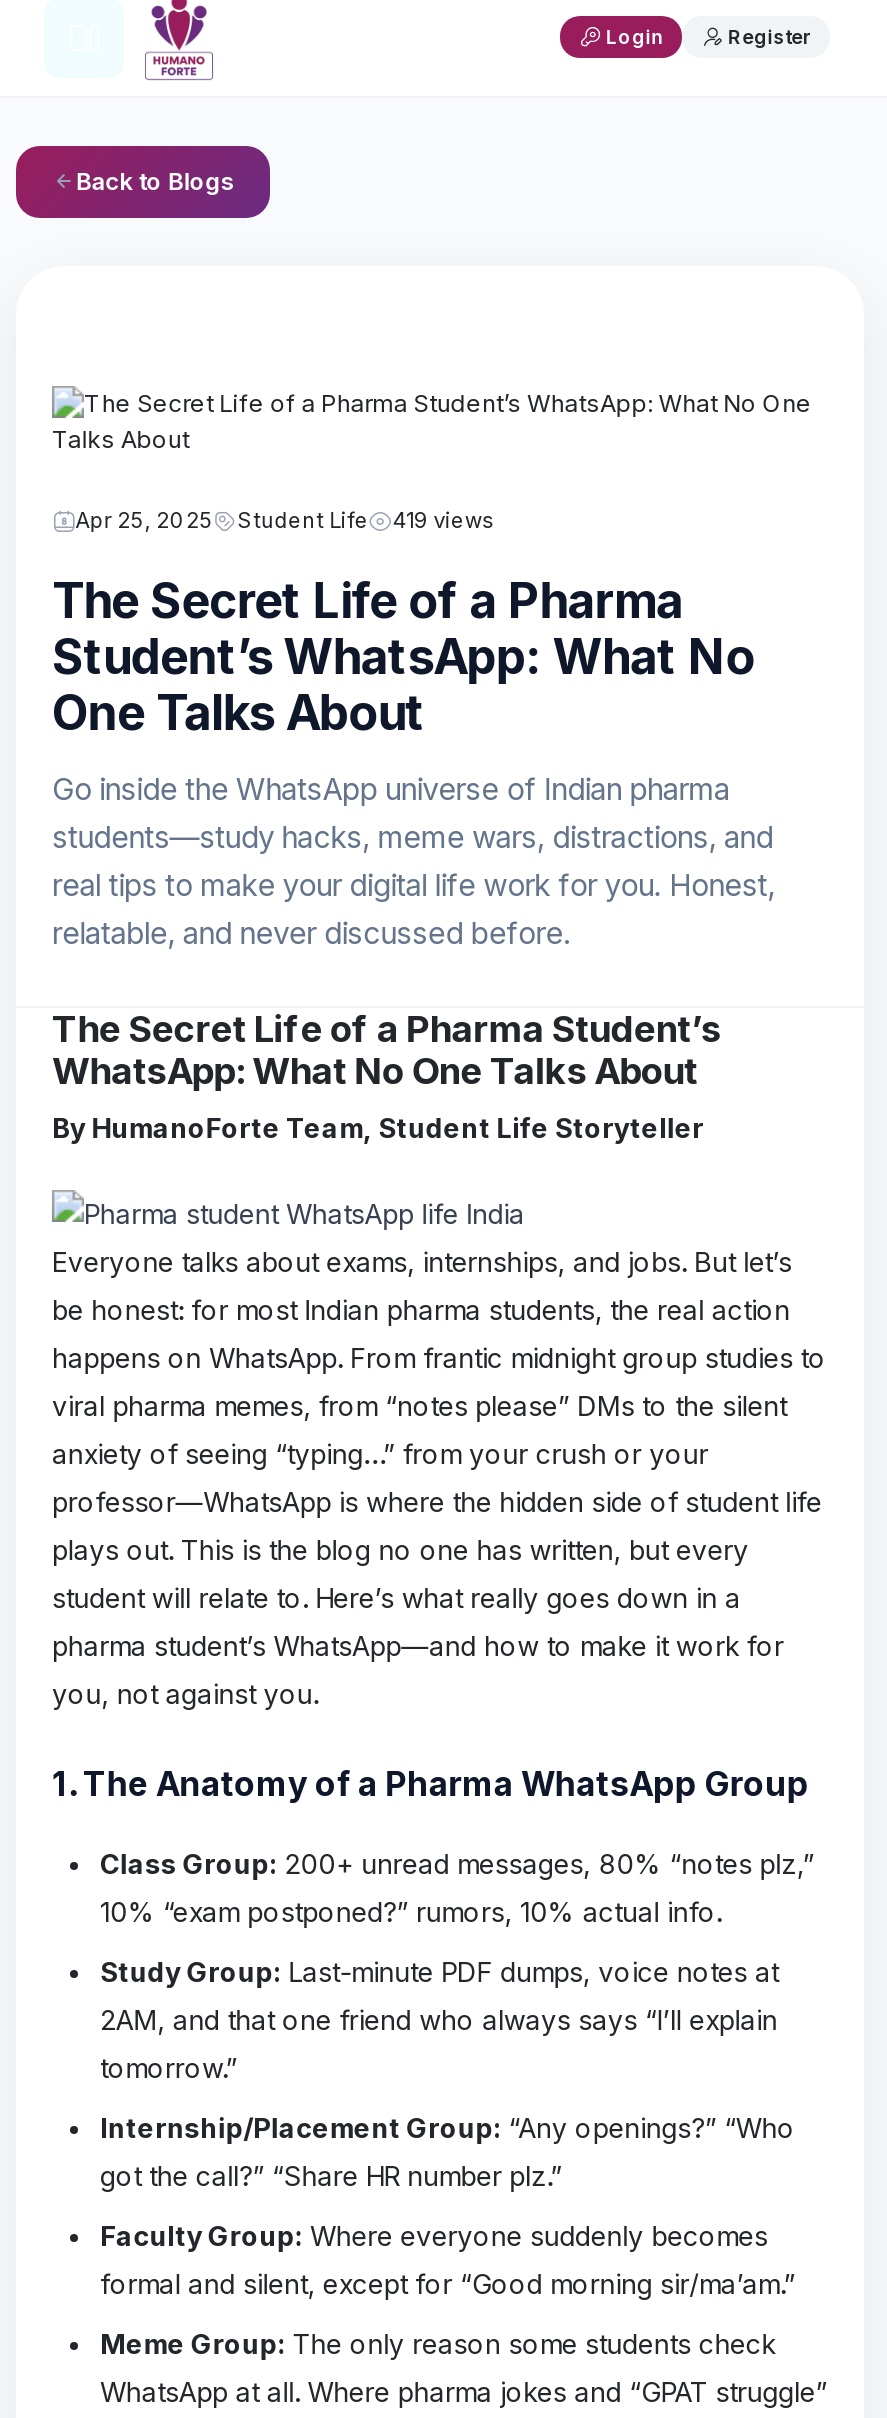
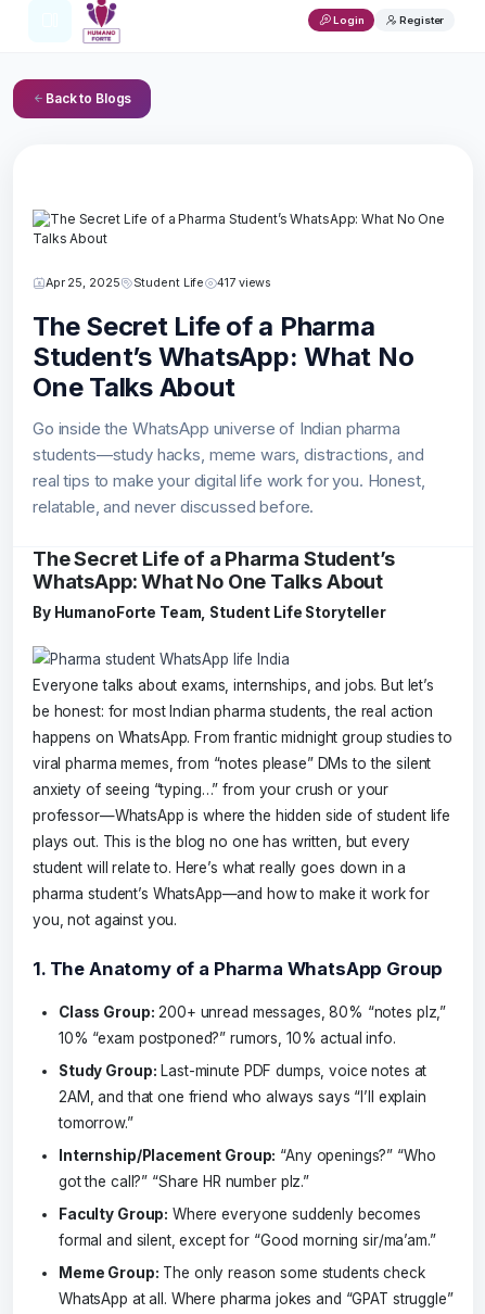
- Apr 25, 2025 Student Life 419 views
+ Apr 25, 2025 Student Life 417 views
